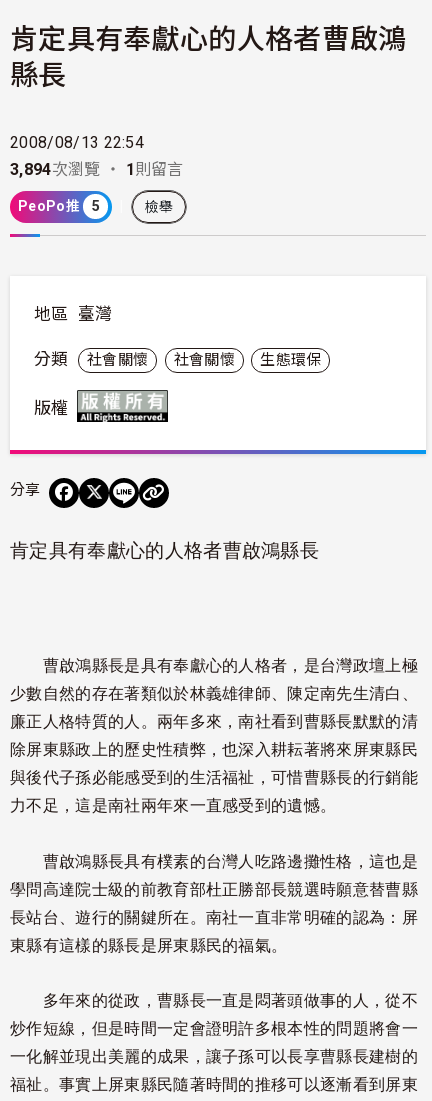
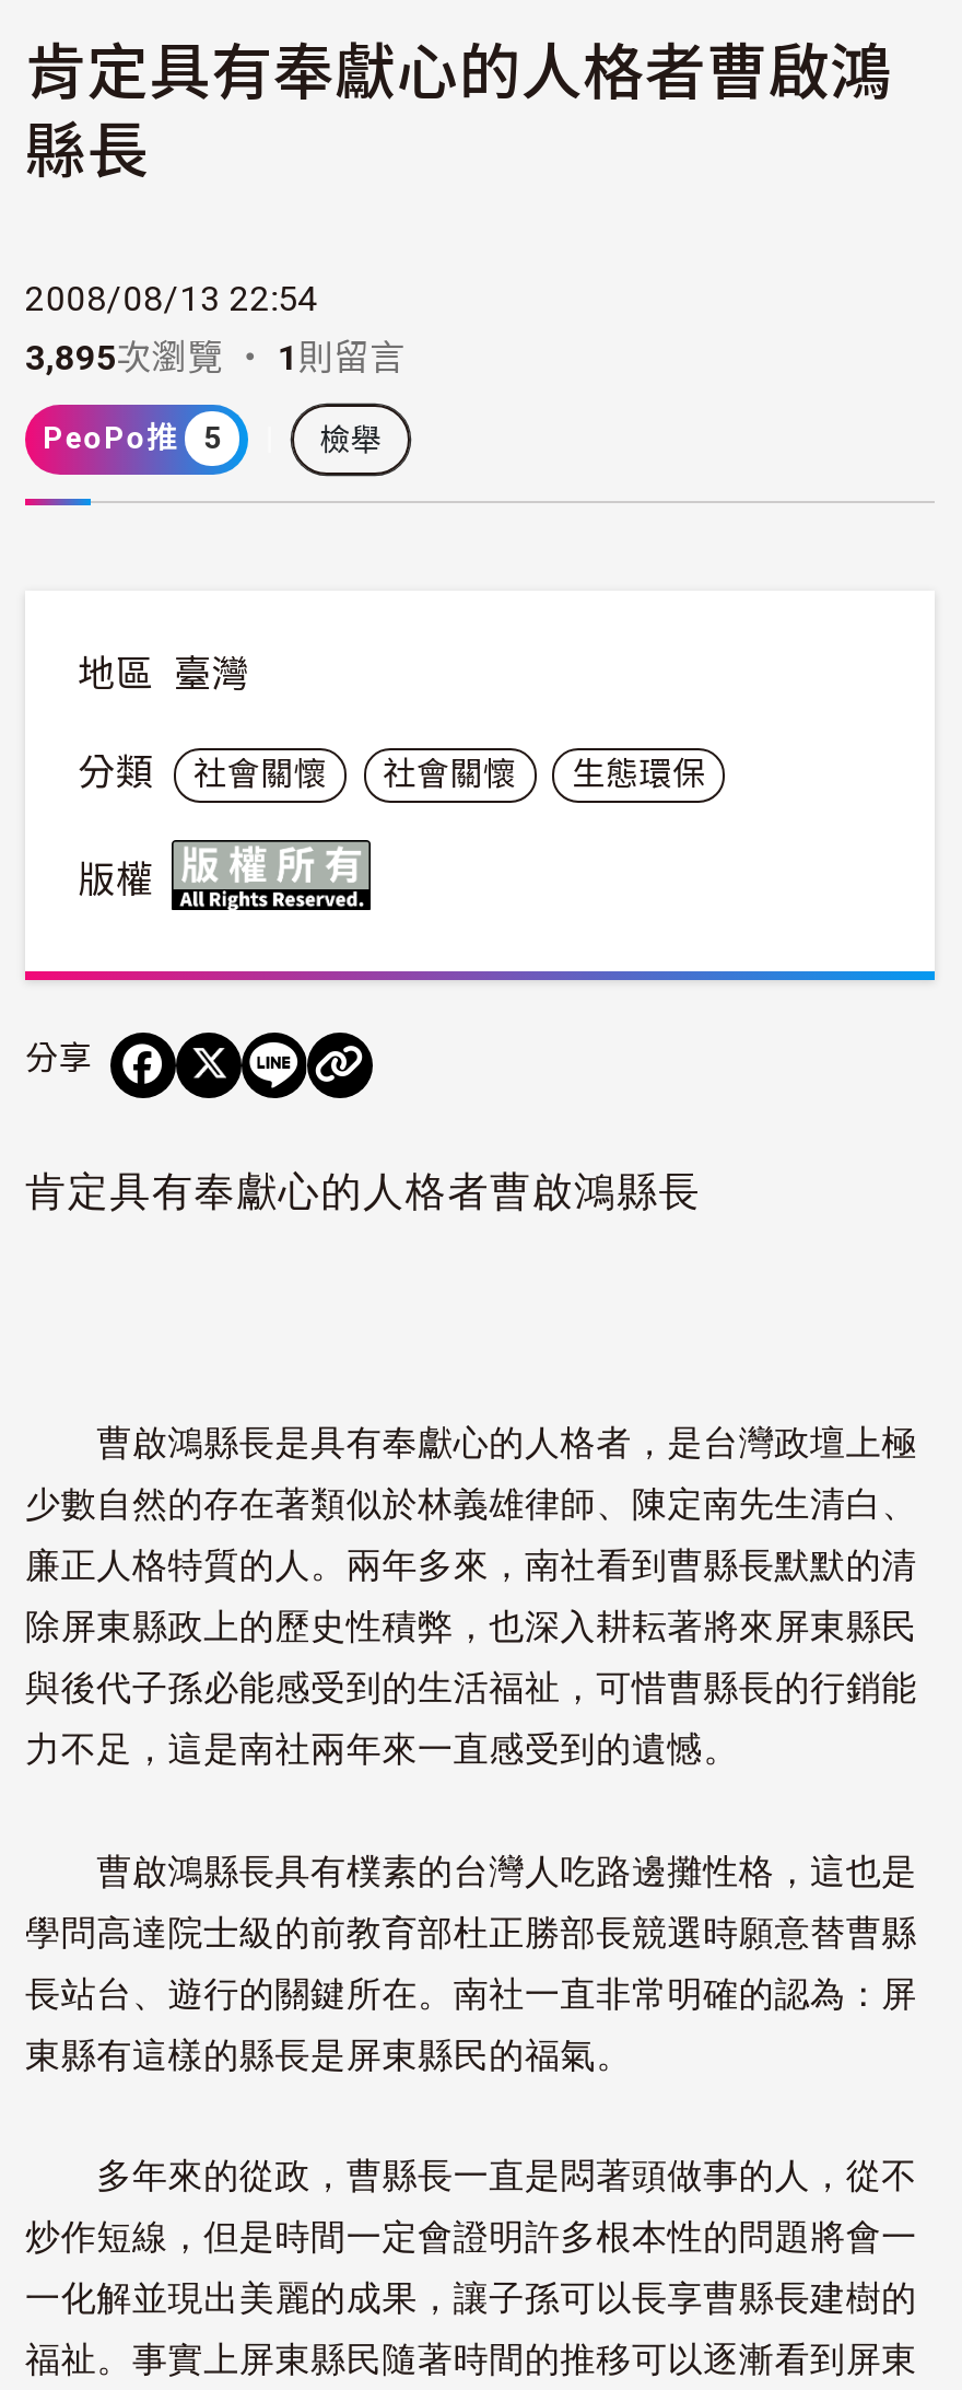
- 3,894次瀏覽 ・1則留言
+ 3,895次瀏覽 ・1則留言
